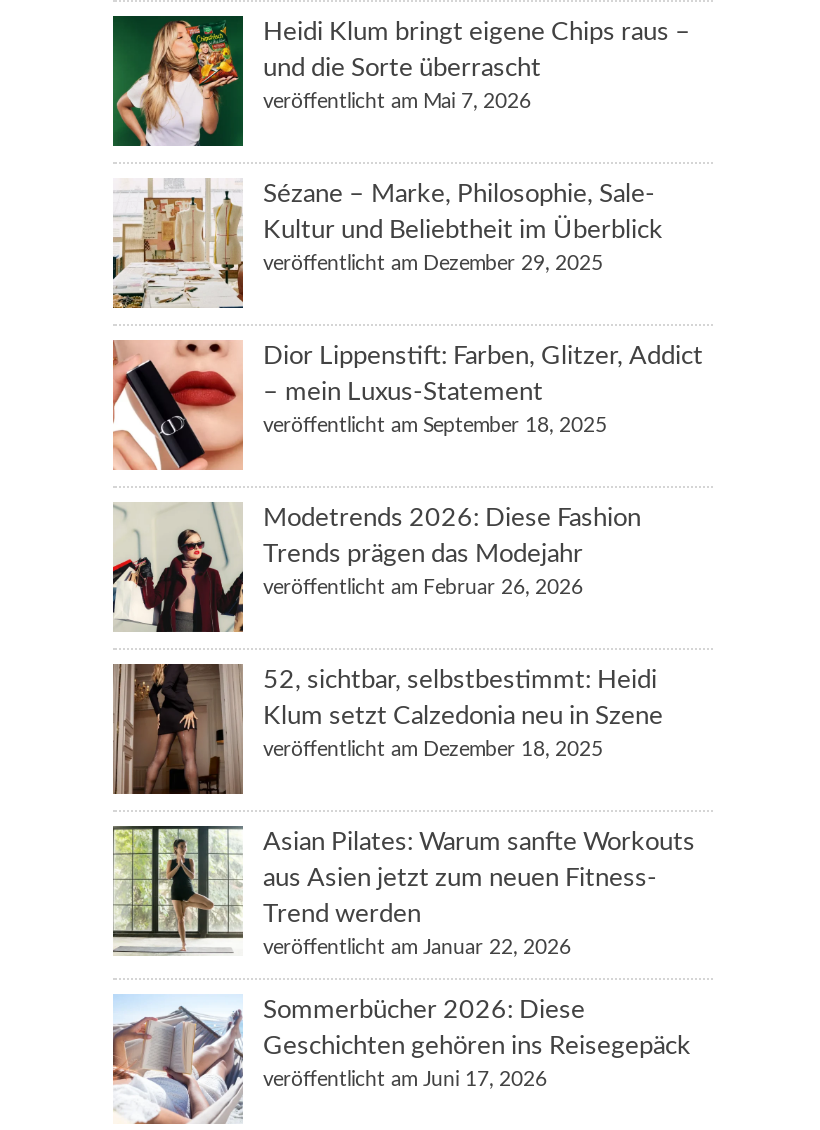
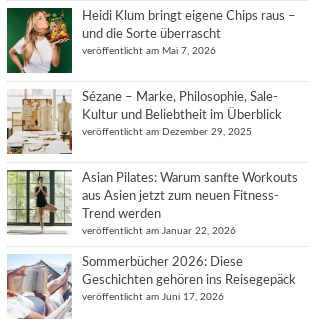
- [image]
- Dior Lippenstift: Farben, Glitzer, Addict
- – mein Luxus-Statement
- veröffentlicht am September 18, 2025

- [image]
- Modetrends 2026: Diese Fashion
- Trends prägen das Modejahr
- veröffentlicht am Februar 26, 2026

- [image]
- 52, sichtbar, selbstbestimmt: Heidi
- Klum setzt Calzedonia neu in Szene
- veröffentlicht am Dezember 18, 2025
